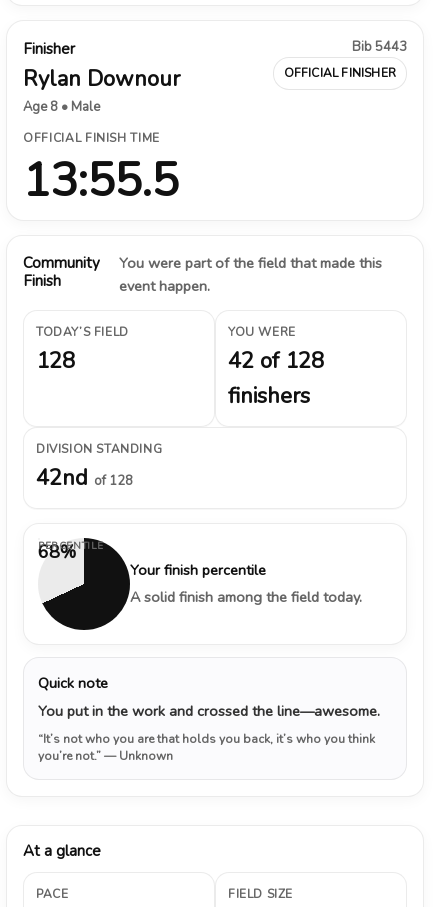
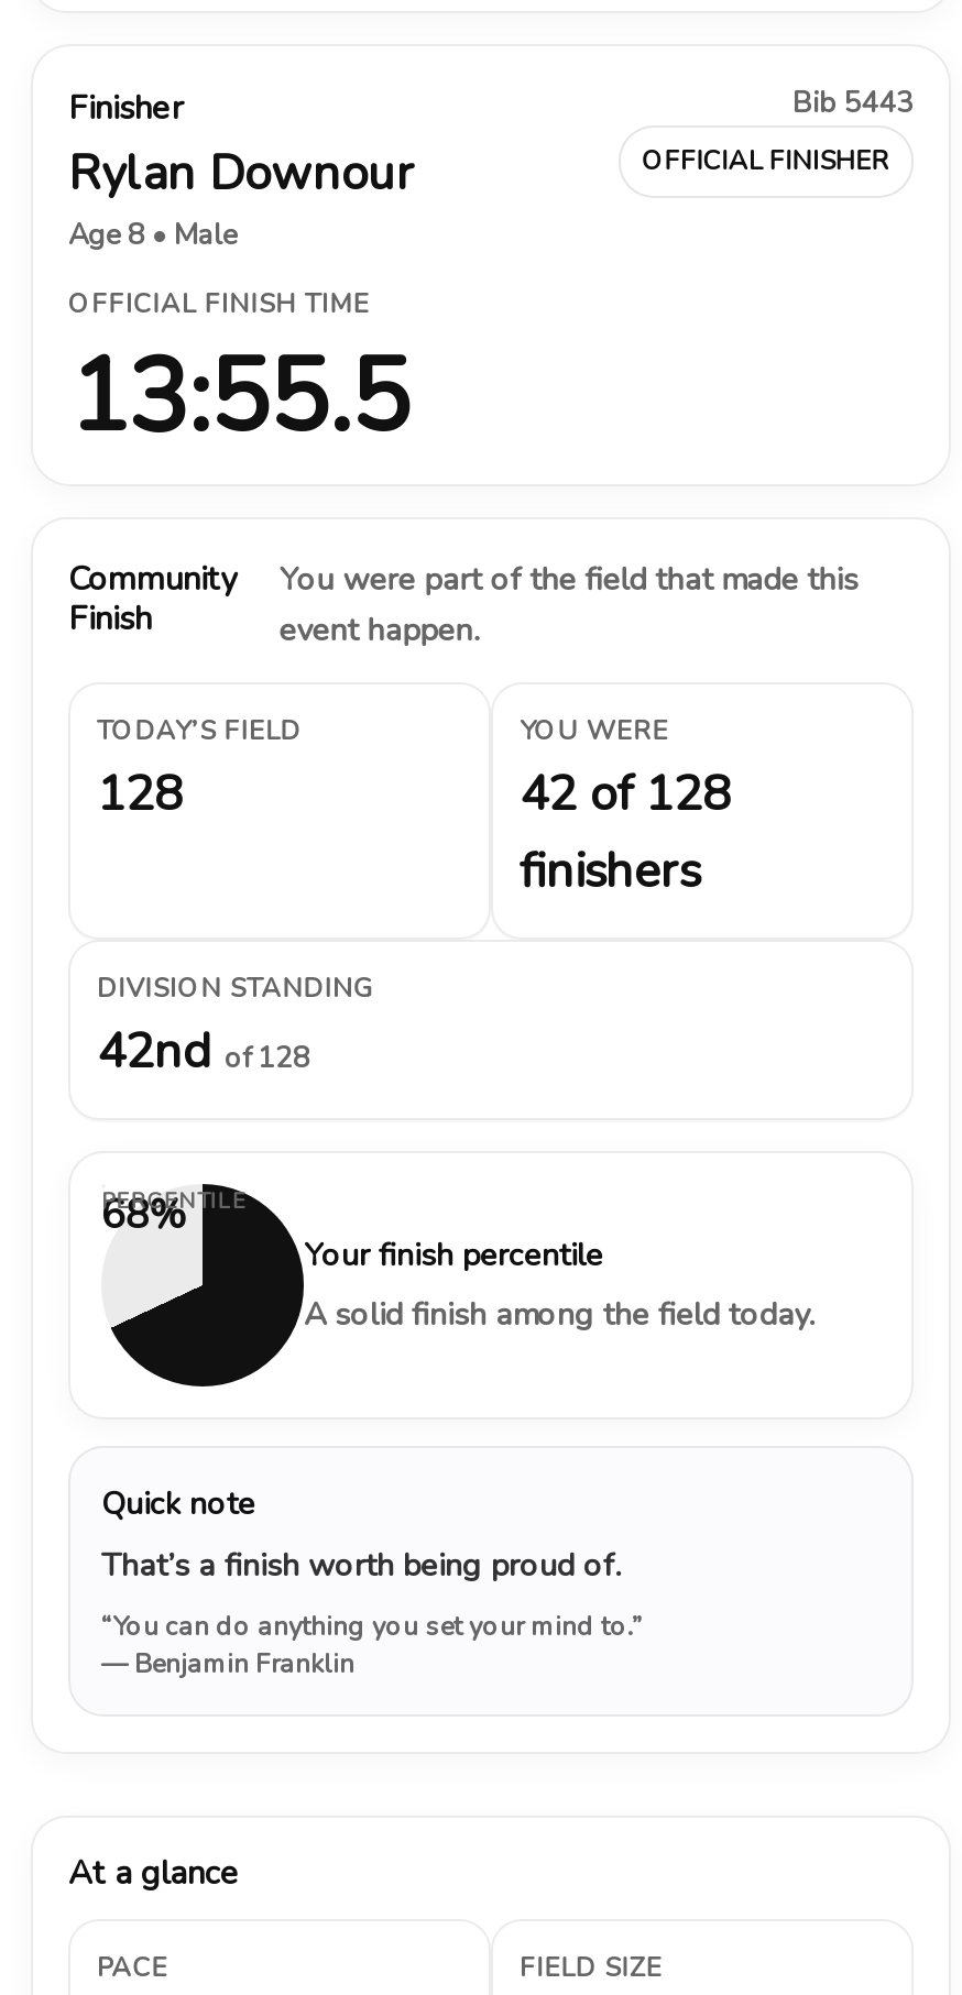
- You put in the work and crossed the line—awesome.
+ That’s a finish worth being proud of.

- “It’s not who you are that holds you back, it’s who you think
- you’re not.” — Unknown
+ “You can do anything you set your mind to.”
+ — Benjamin Franklin
